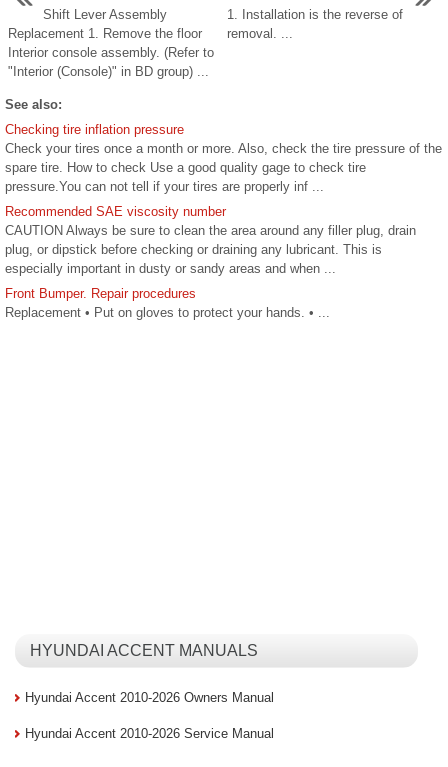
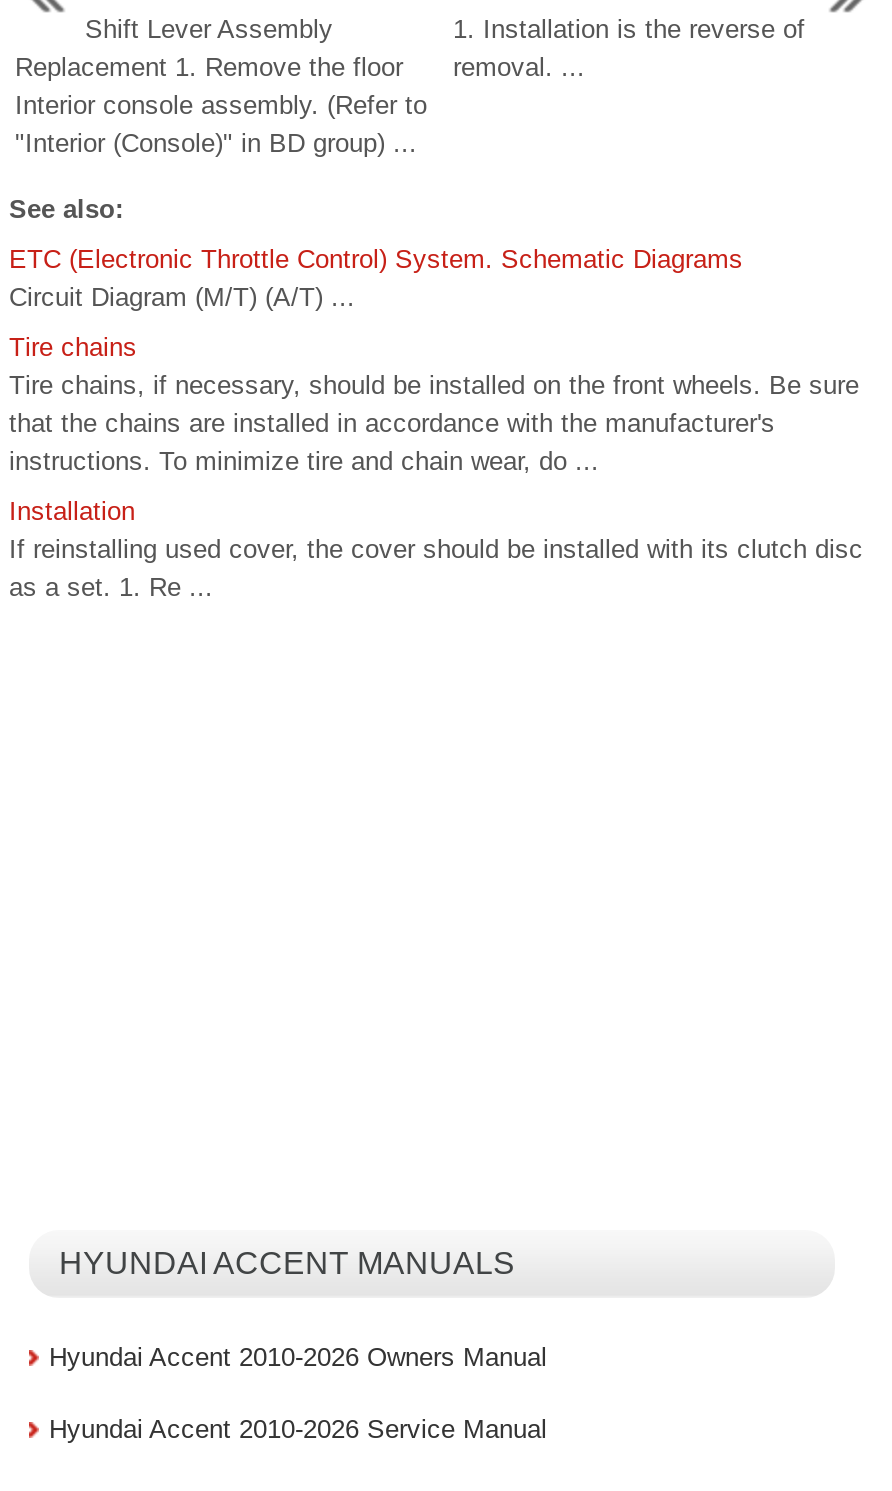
- Checking tire inflation pressure
- Check your tires once a month or more. Also, check the tire pressure of the
- spare tire. How to check Use a good quality gage to check tire
- pressure.You can not tell if your tires are properly inf ...
+ ETC (Electronic Throttle Control) System. Schematic Diagrams
+ Circuit Diagram (M/T) (A/T) ...

- Recommended SAE viscosity number
- CAUTION Always be sure to clean the area around any filler plug, drain
- plug, or dipstick before checking or draining any lubricant. This is
- especially important in dusty or sandy areas and when ...
+ Tire chains
+ Tire chains, if necessary, should be installed on the front wheels. Be sure
+ that the chains are installed in accordance with the manufacturer's
+ instructions. To minimize tire and chain wear, do ...

- Front Bumper. Repair procedures
- Replacement • Put on gloves to protect your hands. • ...
+ Installation
+ If reinstalling used cover, the cover should be installed with its clutch disc
+ as a set. 1. Re ...
